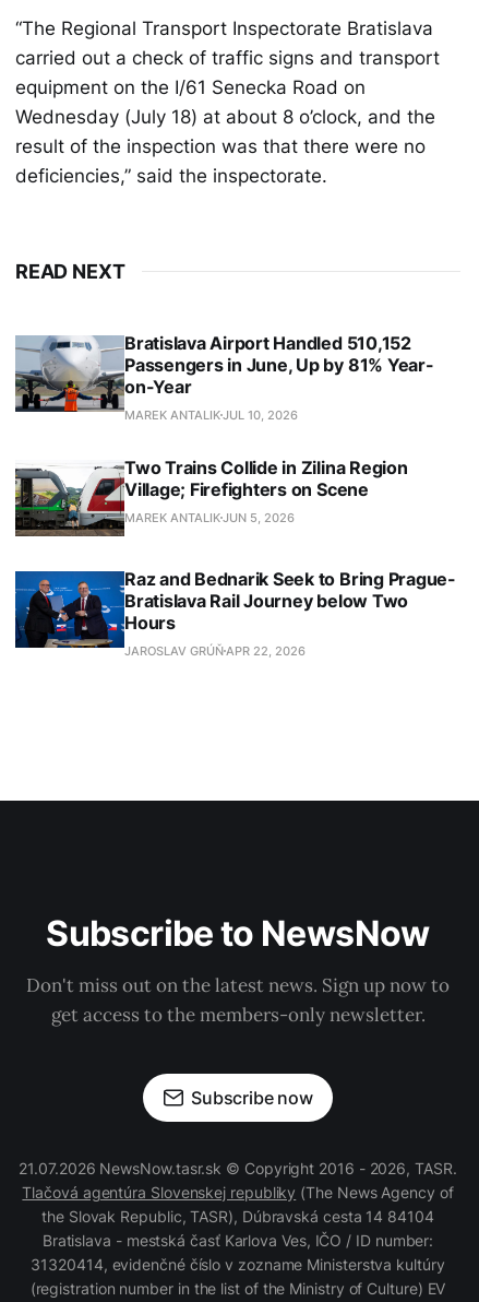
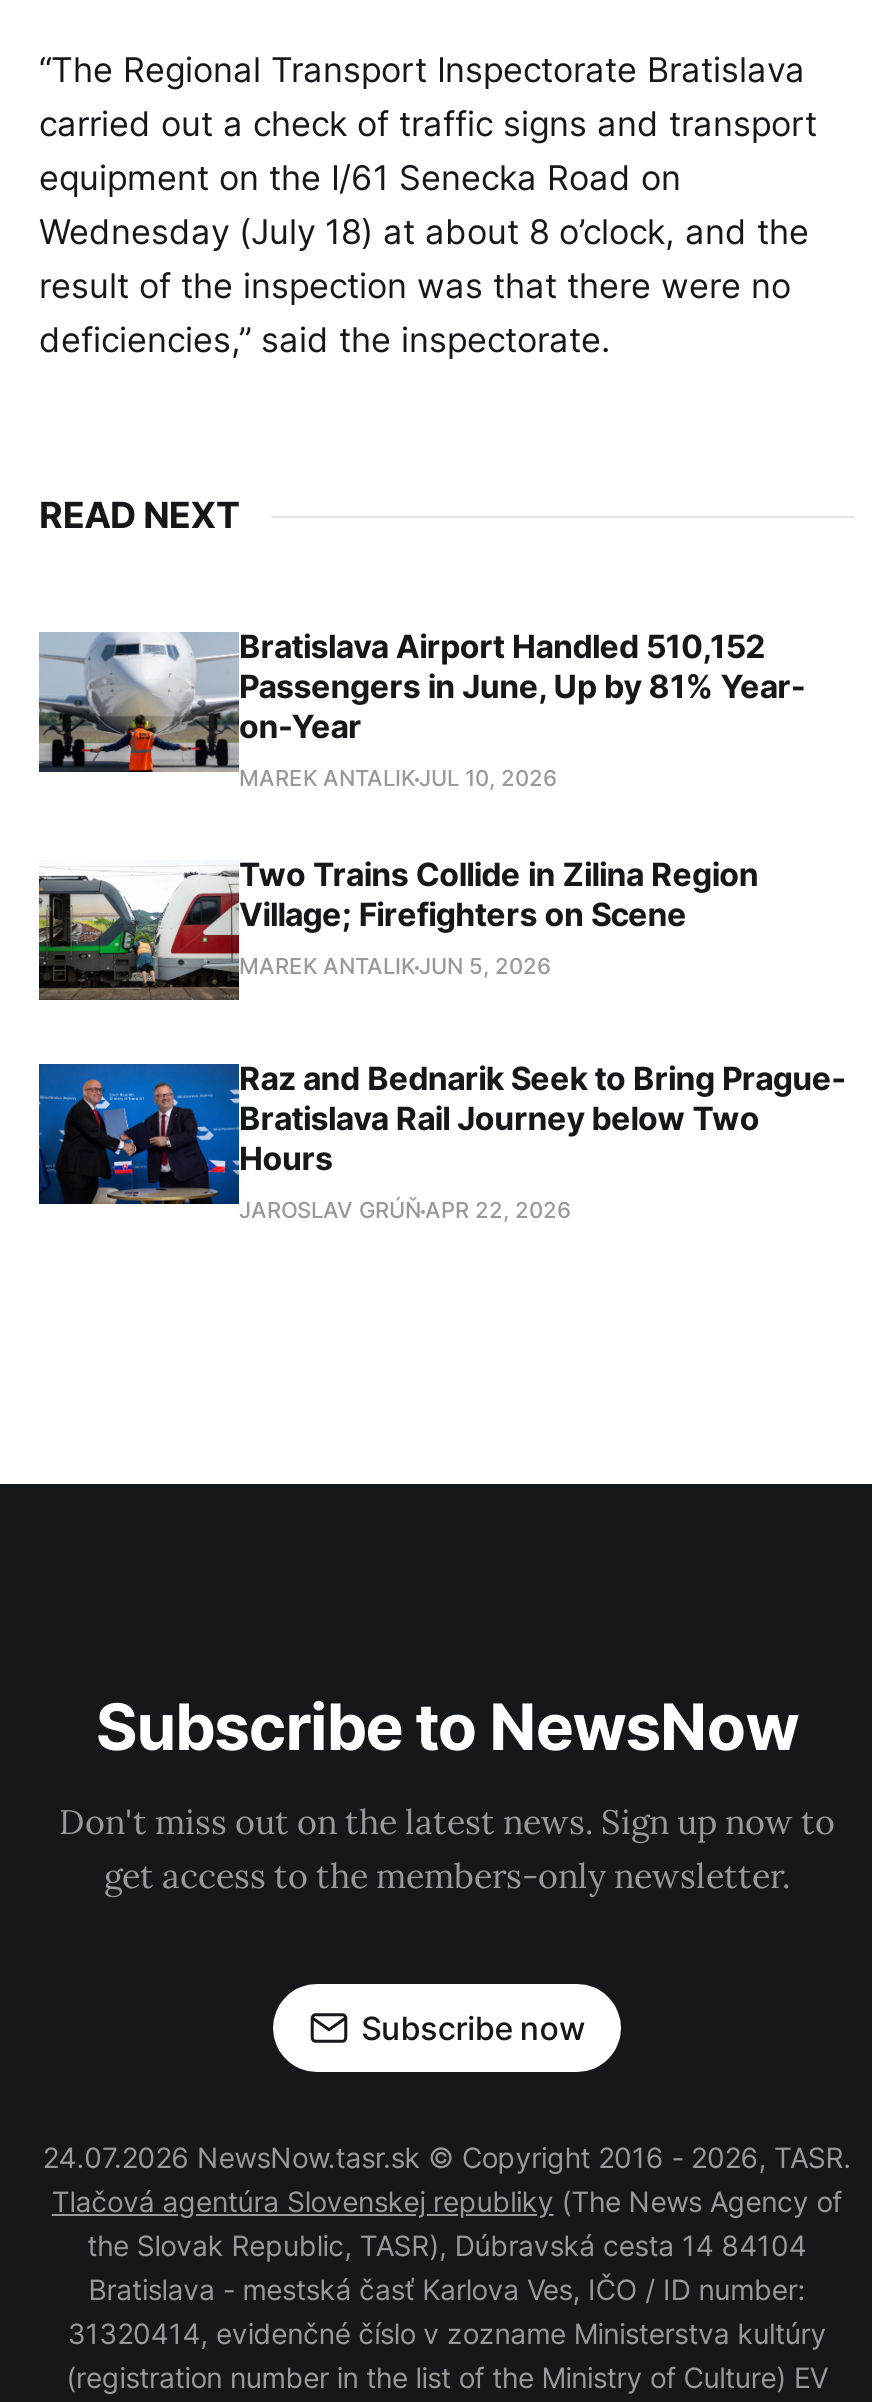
- 21.07.2026 NewsNow.tasr.sk © Copyright 2016 - 2026, TASR.
+ 24.07.2026 NewsNow.tasr.sk © Copyright 2016 - 2026, TASR.
